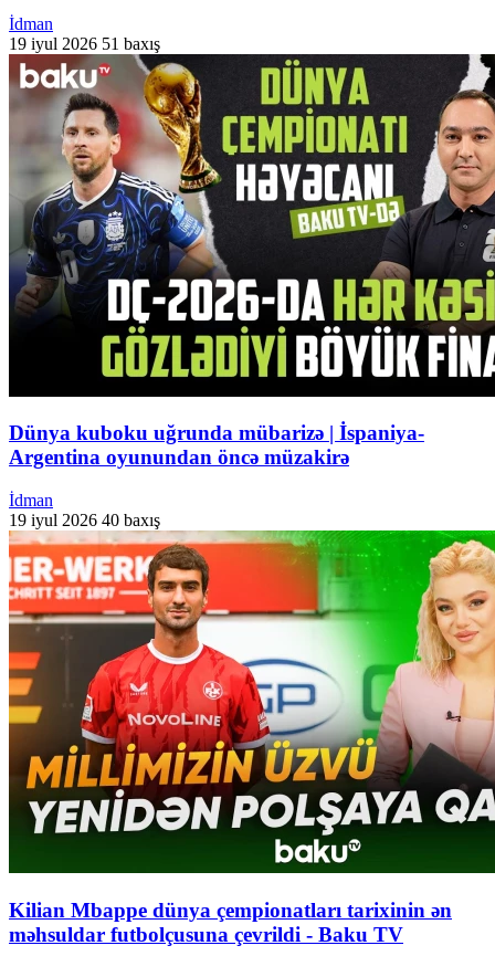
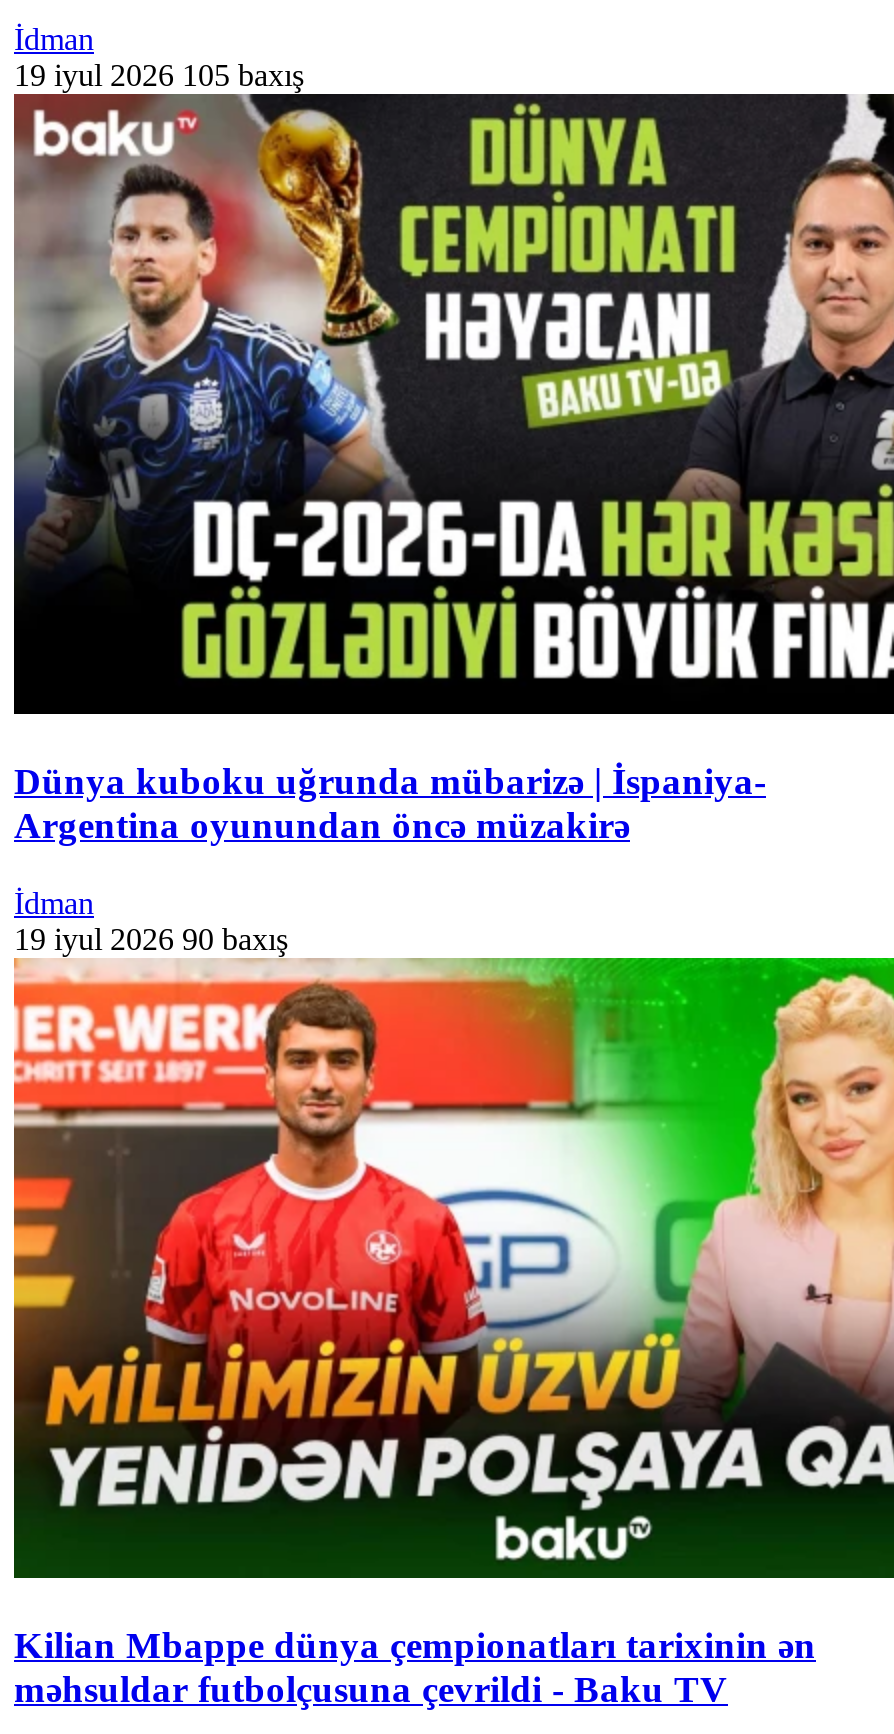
- 19 iyul 2026 51 baxış
+ 19 iyul 2026 105 baxış

- 19 iyul 2026 40 baxış
+ 19 iyul 2026 90 baxış
